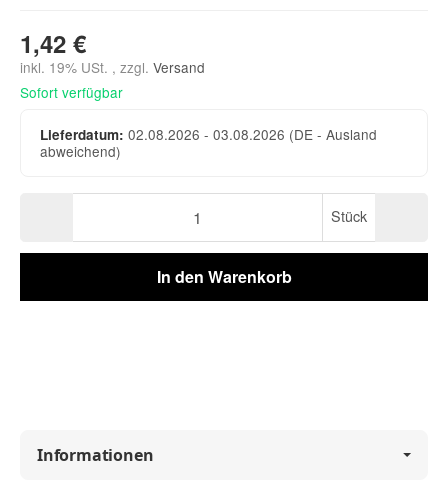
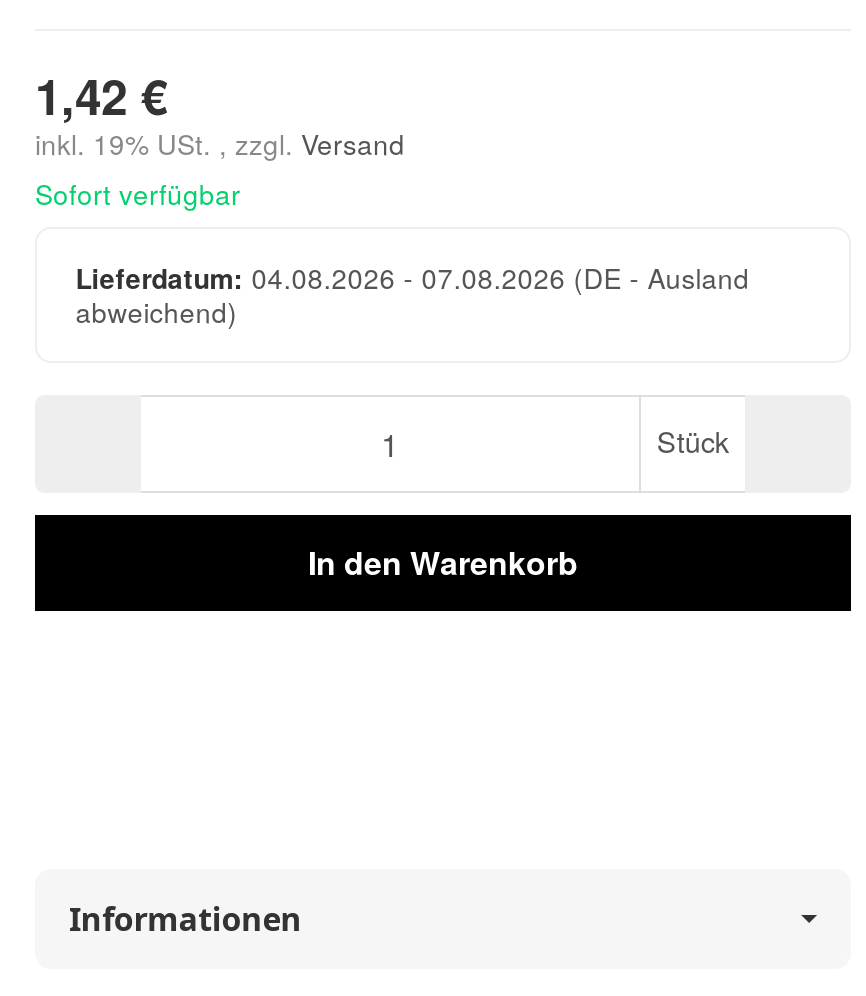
- Lieferdatum: 02.08.2026 - 03.08.2026 (DE - Ausland
+ Lieferdatum: 04.08.2026 - 07.08.2026 (DE - Ausland
